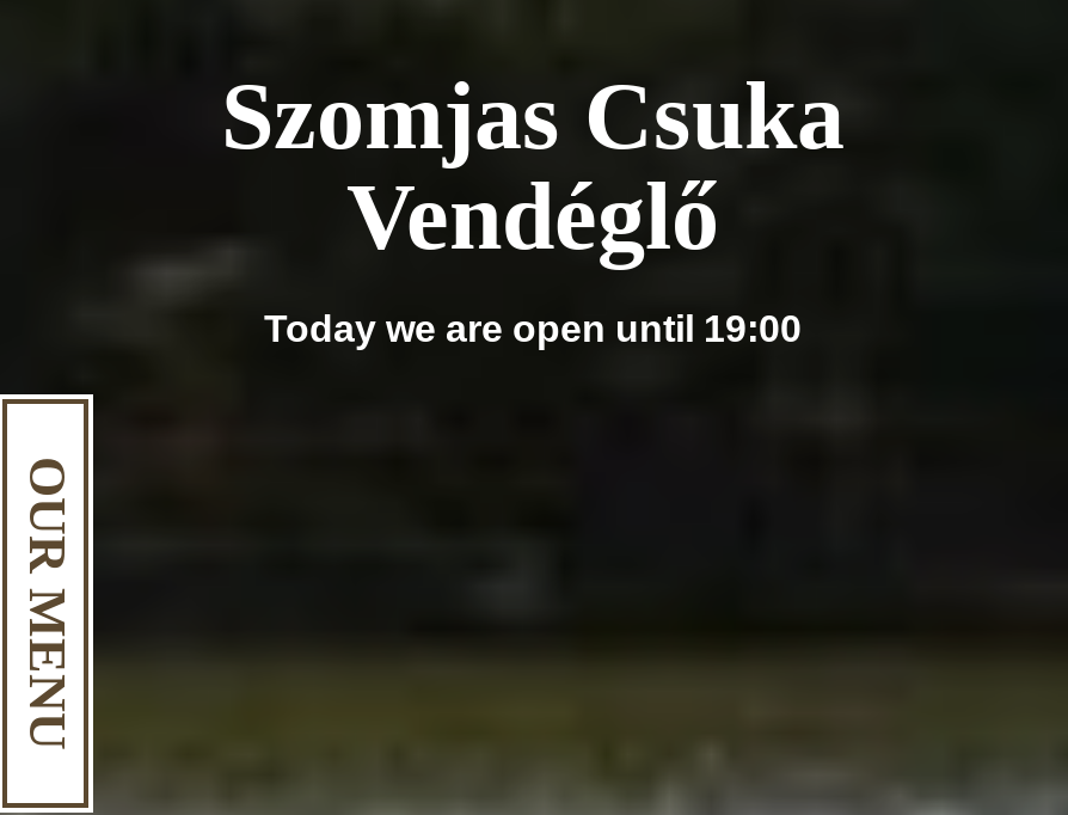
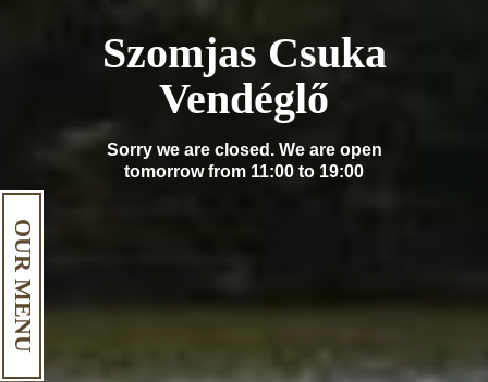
- Today we are open until 19:00
+ Sorry we are closed. We are open
+ tomorrow from 11:00 to 19:00
